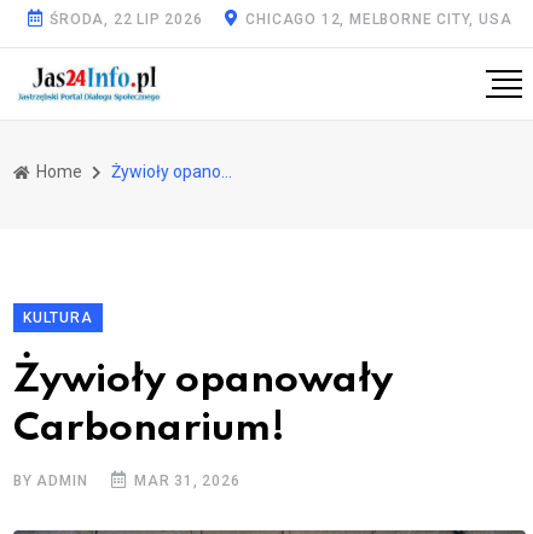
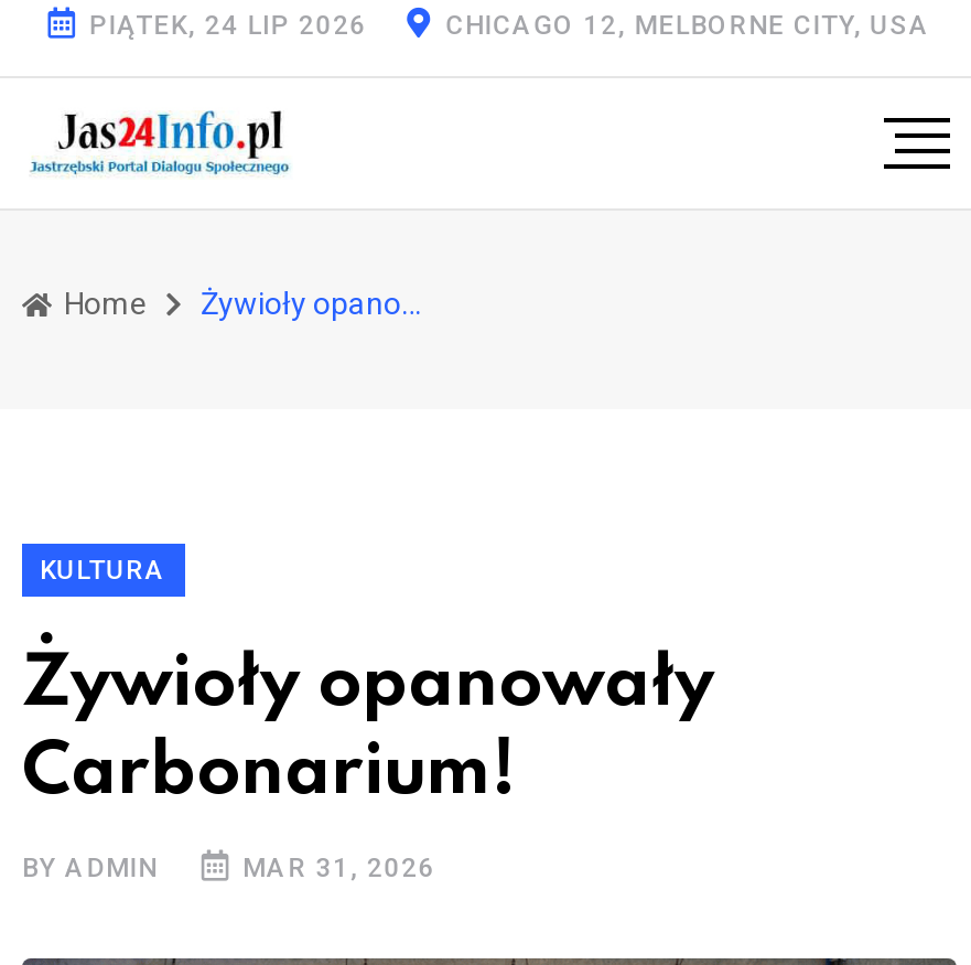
- ŚRODA, 22 LIP 2026
+ PIĄTEK, 24 LIP 2026
